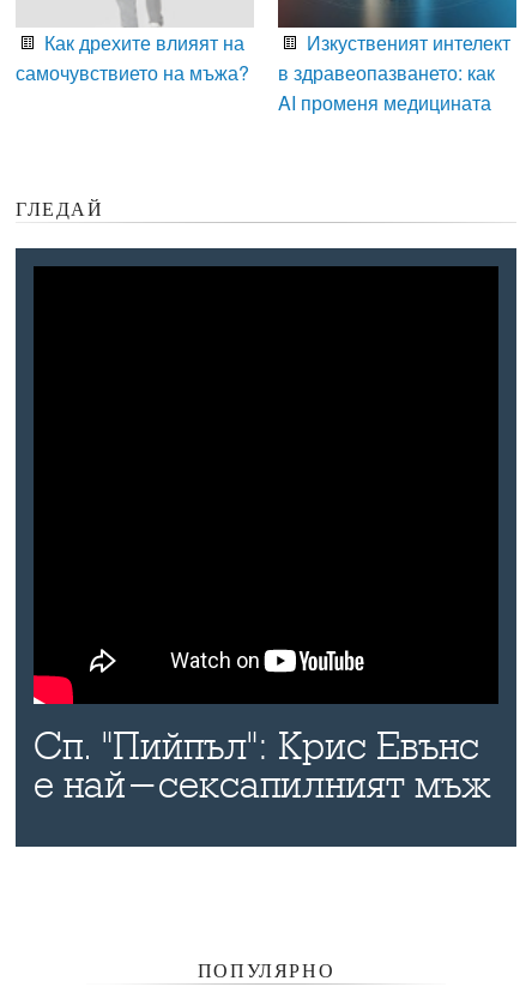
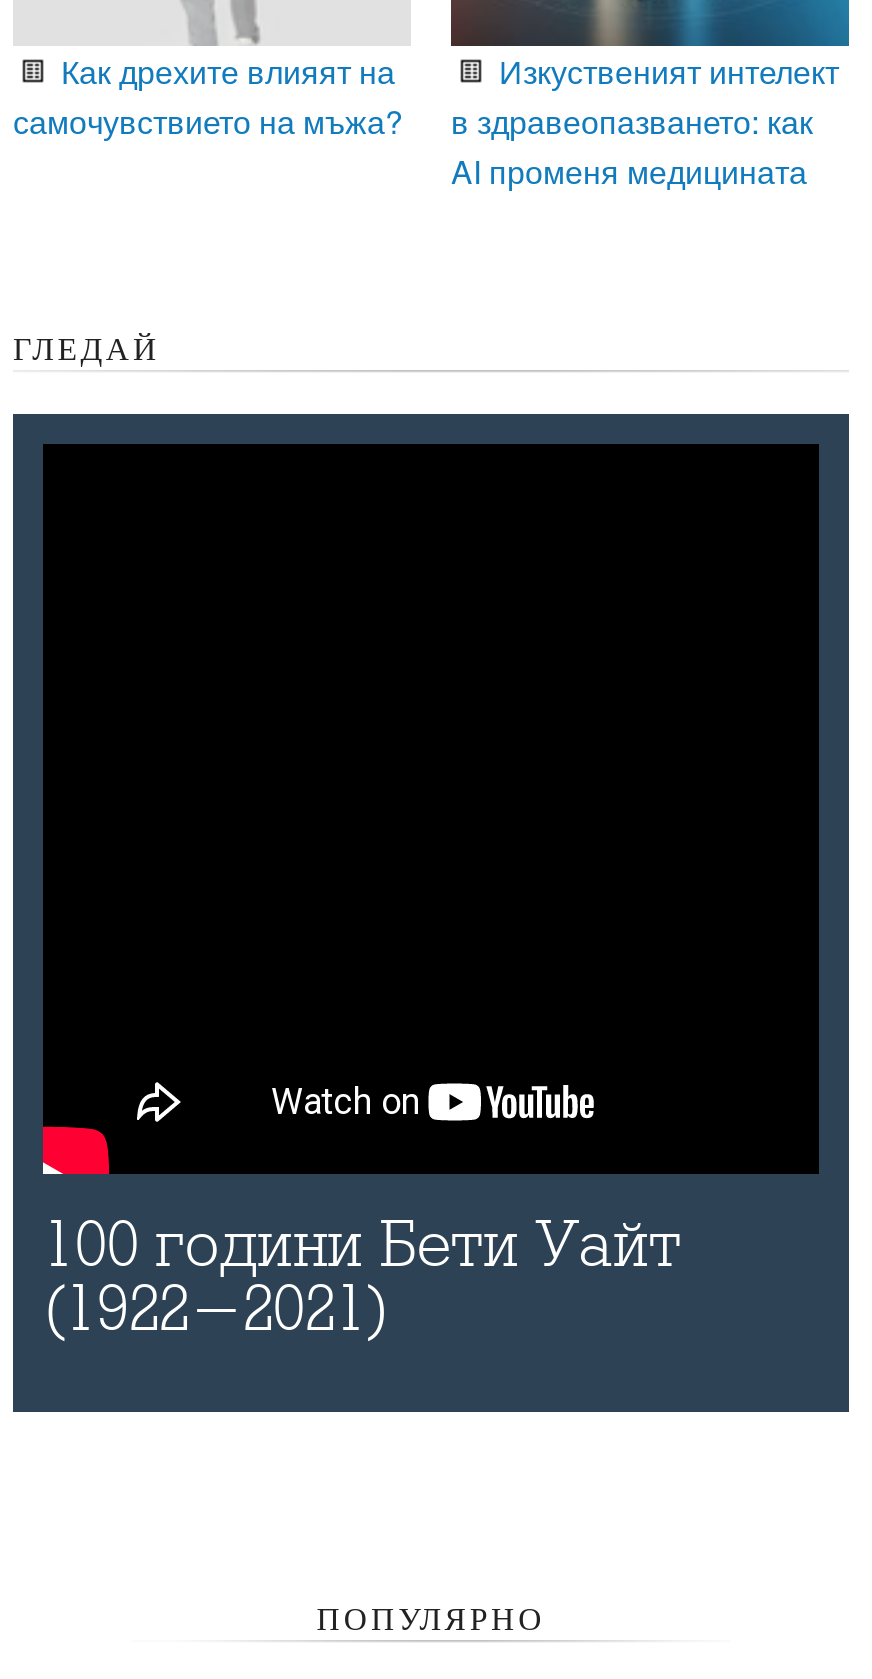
- Сп. "Пийпъл": Крис Евънс
- е най-сексапилният мъж
+ 100 години Бети Уайт
+ (1922-2021)
